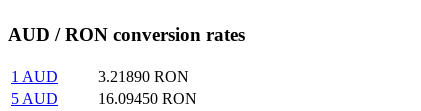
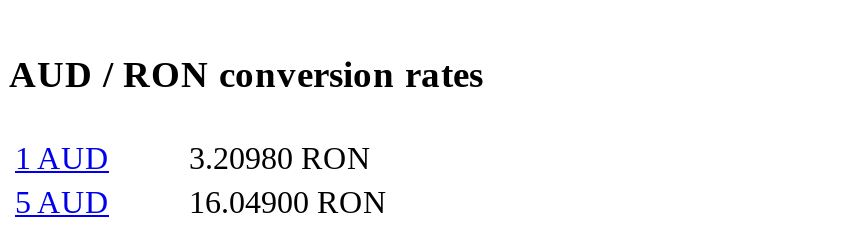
- 3.21890 RON
+ 3.20980 RON

- 16.09450 RON
+ 16.04900 RON
